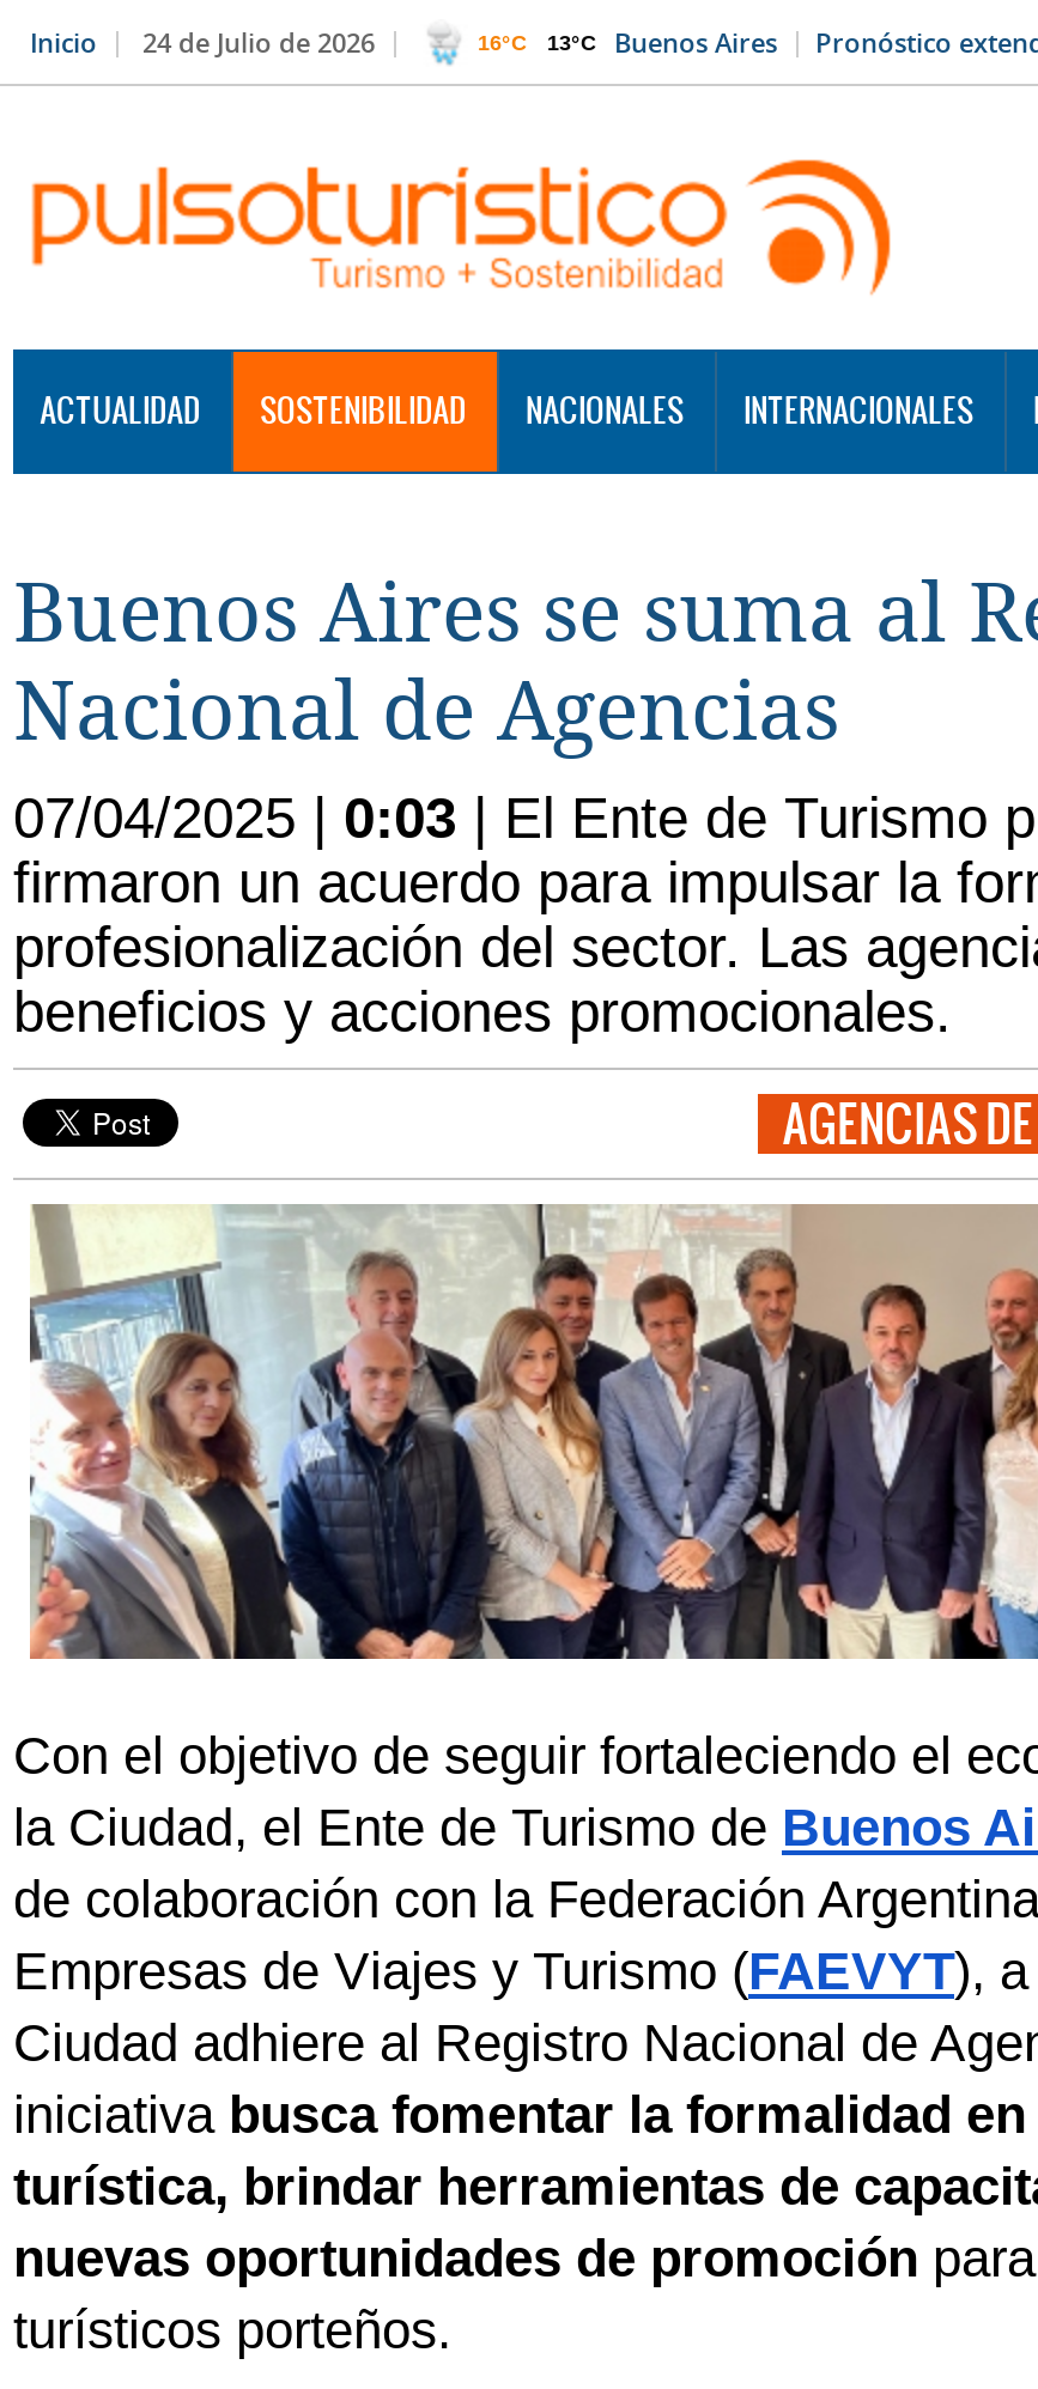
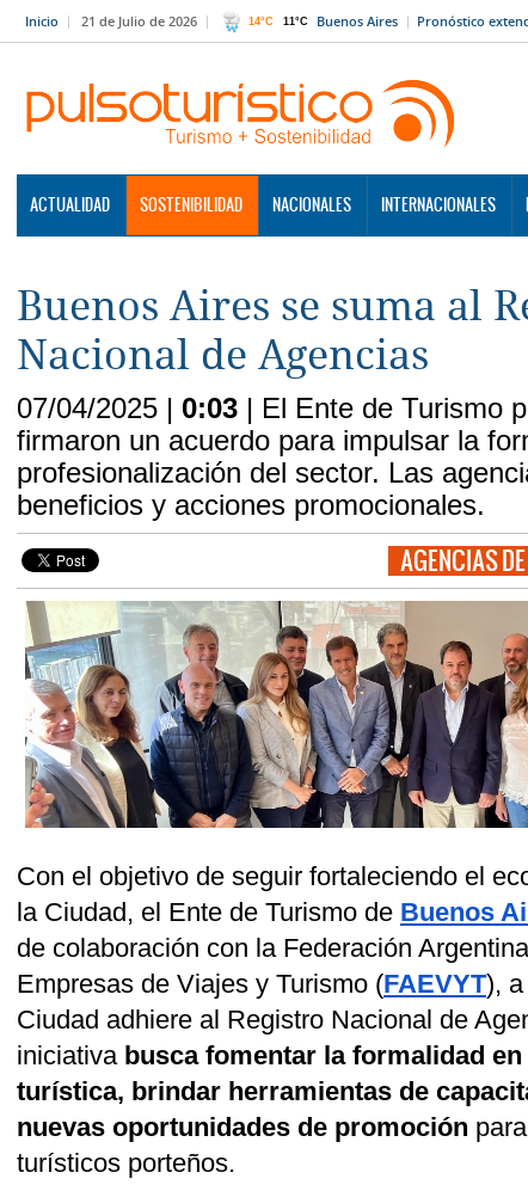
- Inicio 24 de Julio de 2026
+ Inicio 21 de Julio de 2026
